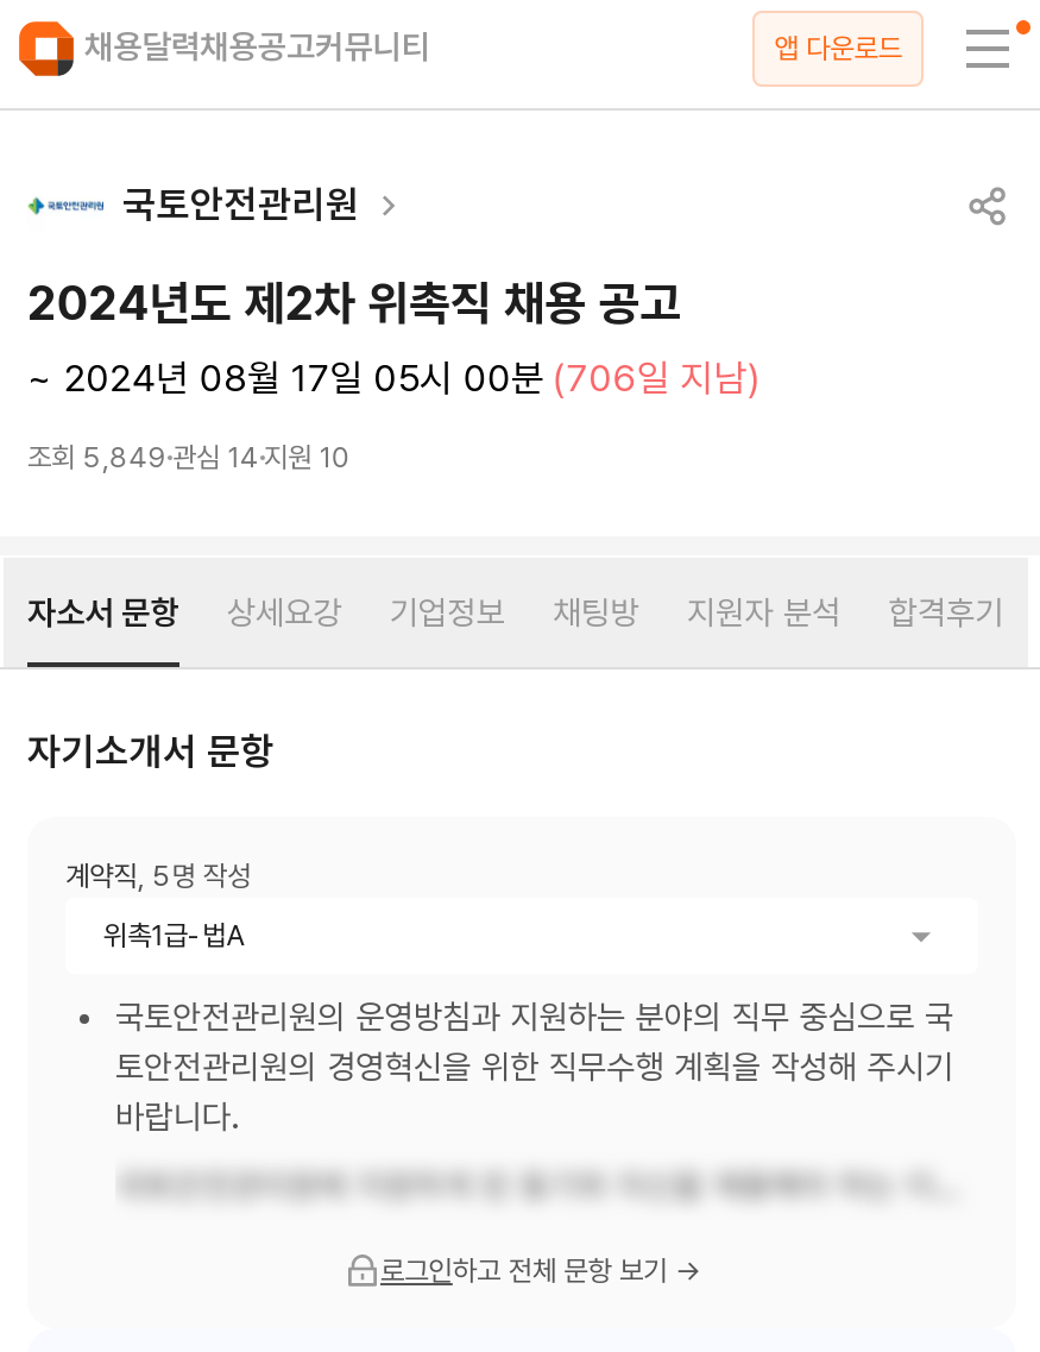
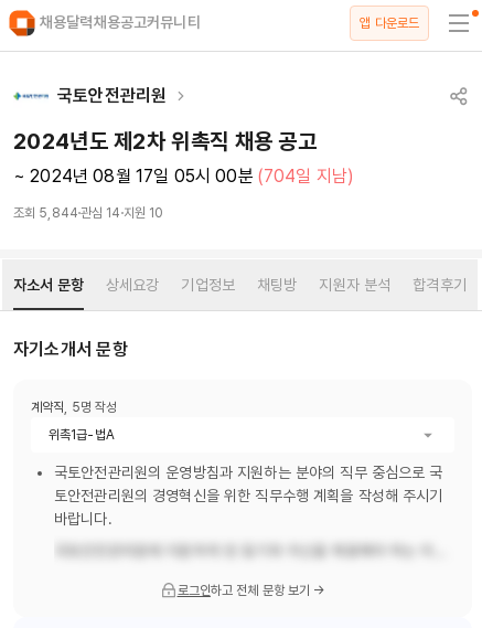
- ~ 2024년 08월 17일 05시 00분 (706일 지남)
+ ~ 2024년 08월 17일 05시 00분 (704일 지남)

- 조회 5,849 관심 14 지원 10
+ 조회 5,844 관심 14 지원 10
